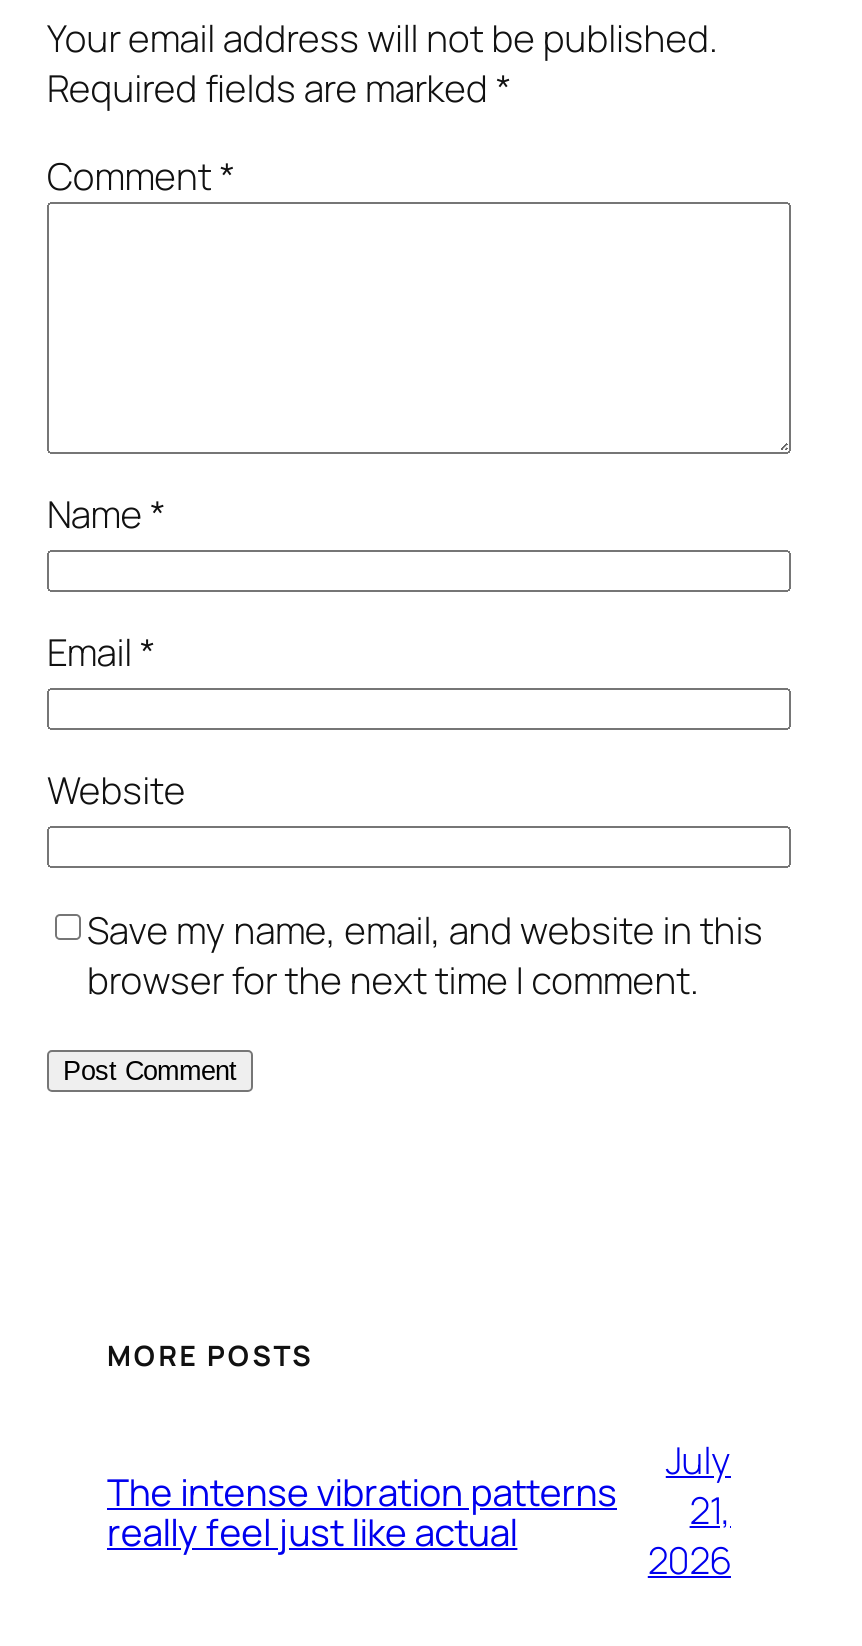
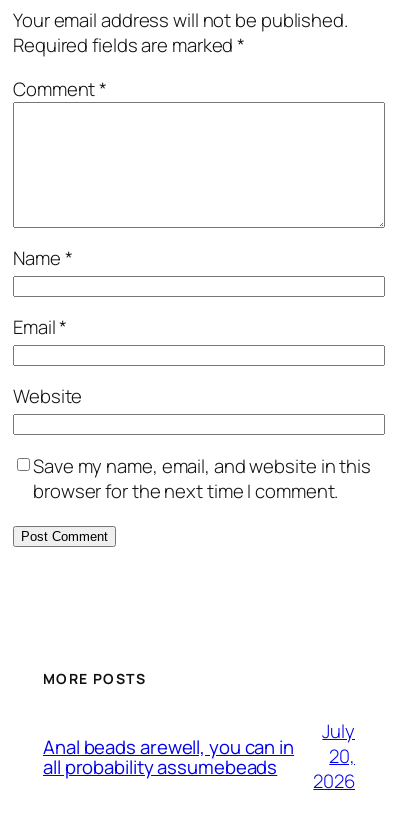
- The intense vibration patterns
- really feel just like actual
+ Anal beads arewell, you can in
+ all probability assumebeads

- 21,
+ 20,
